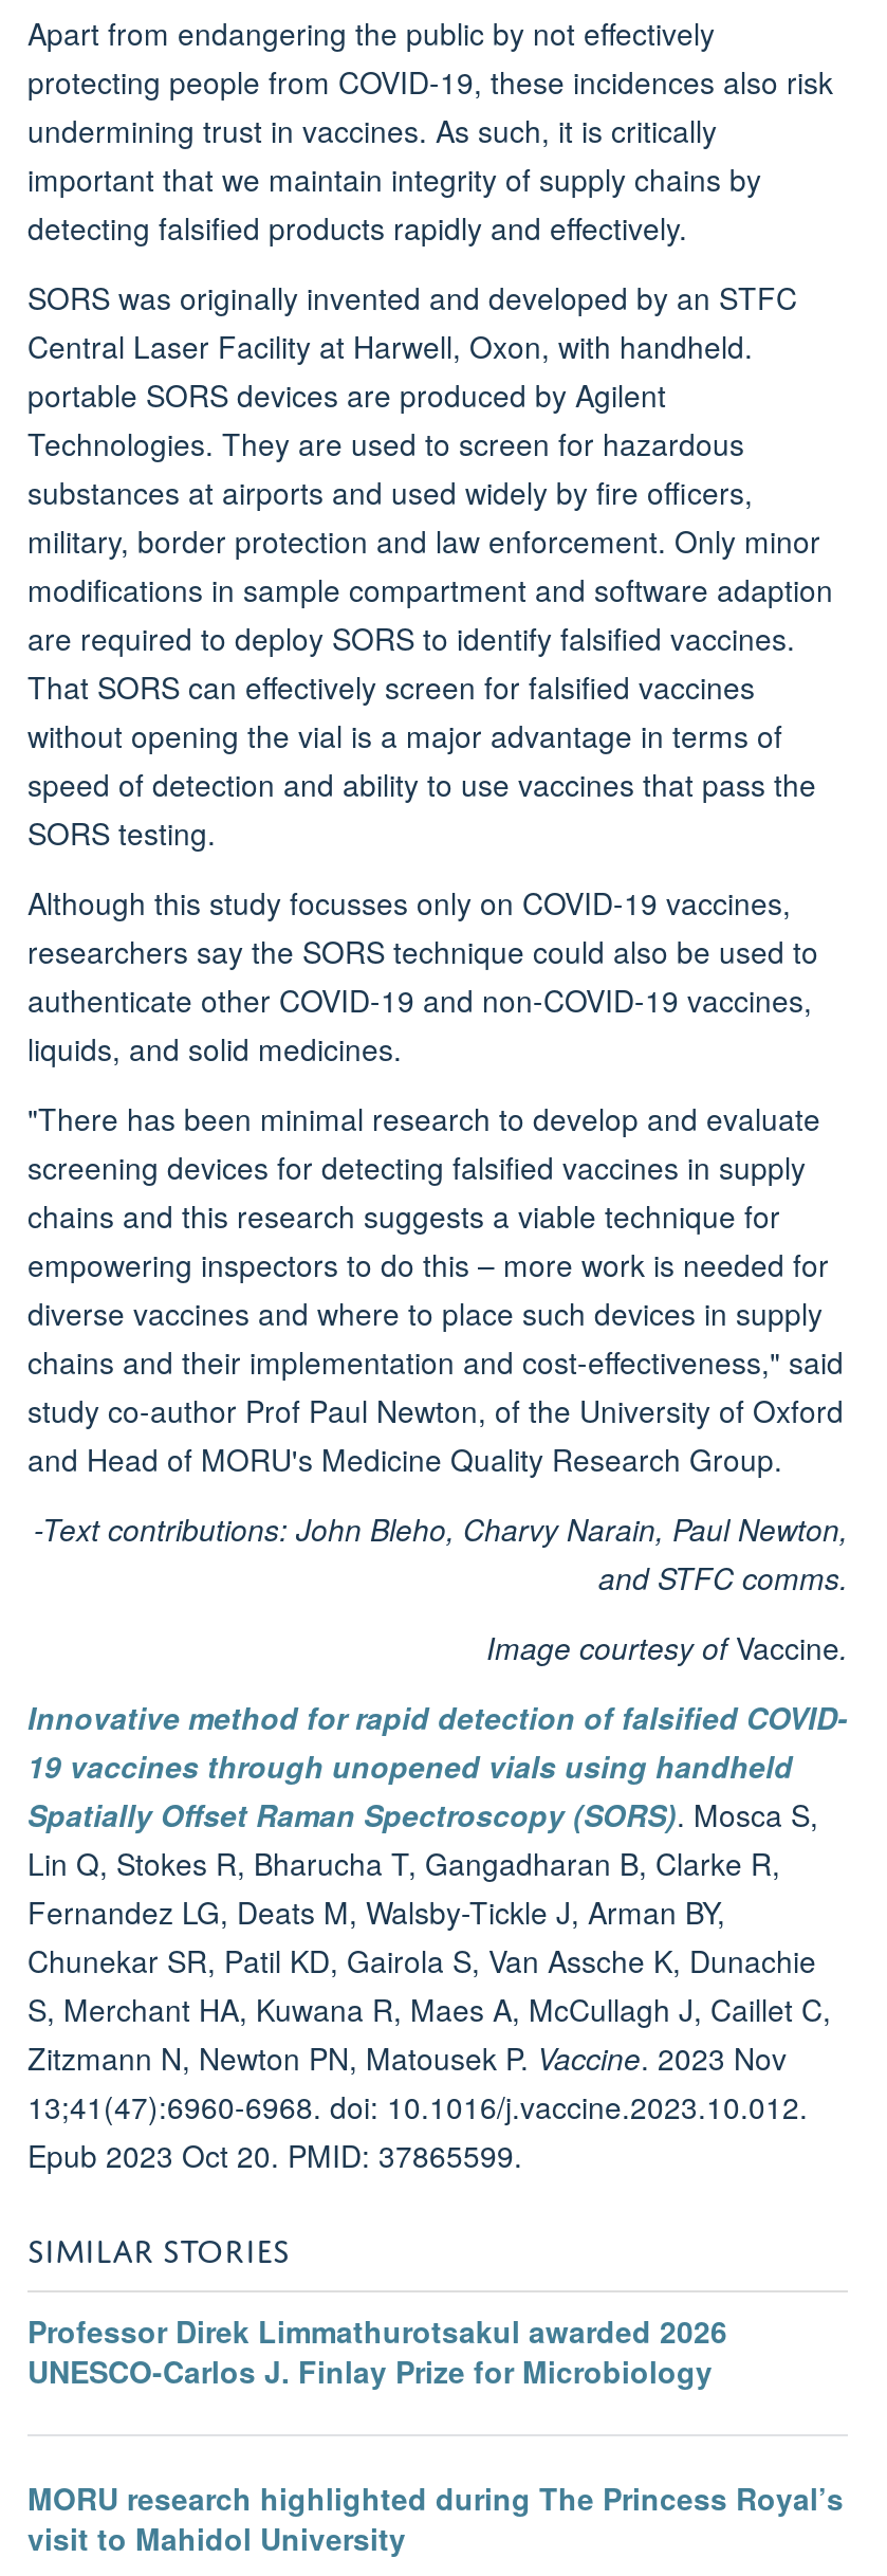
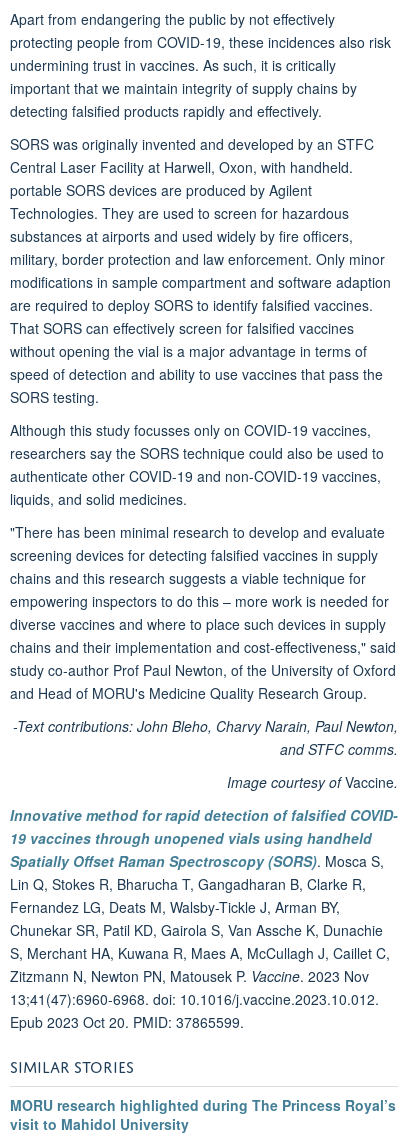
- Professor Direk Limmathurotsakul awarded 2026
- UNESCO-Carlos J. Finlay Prize for Microbiology
